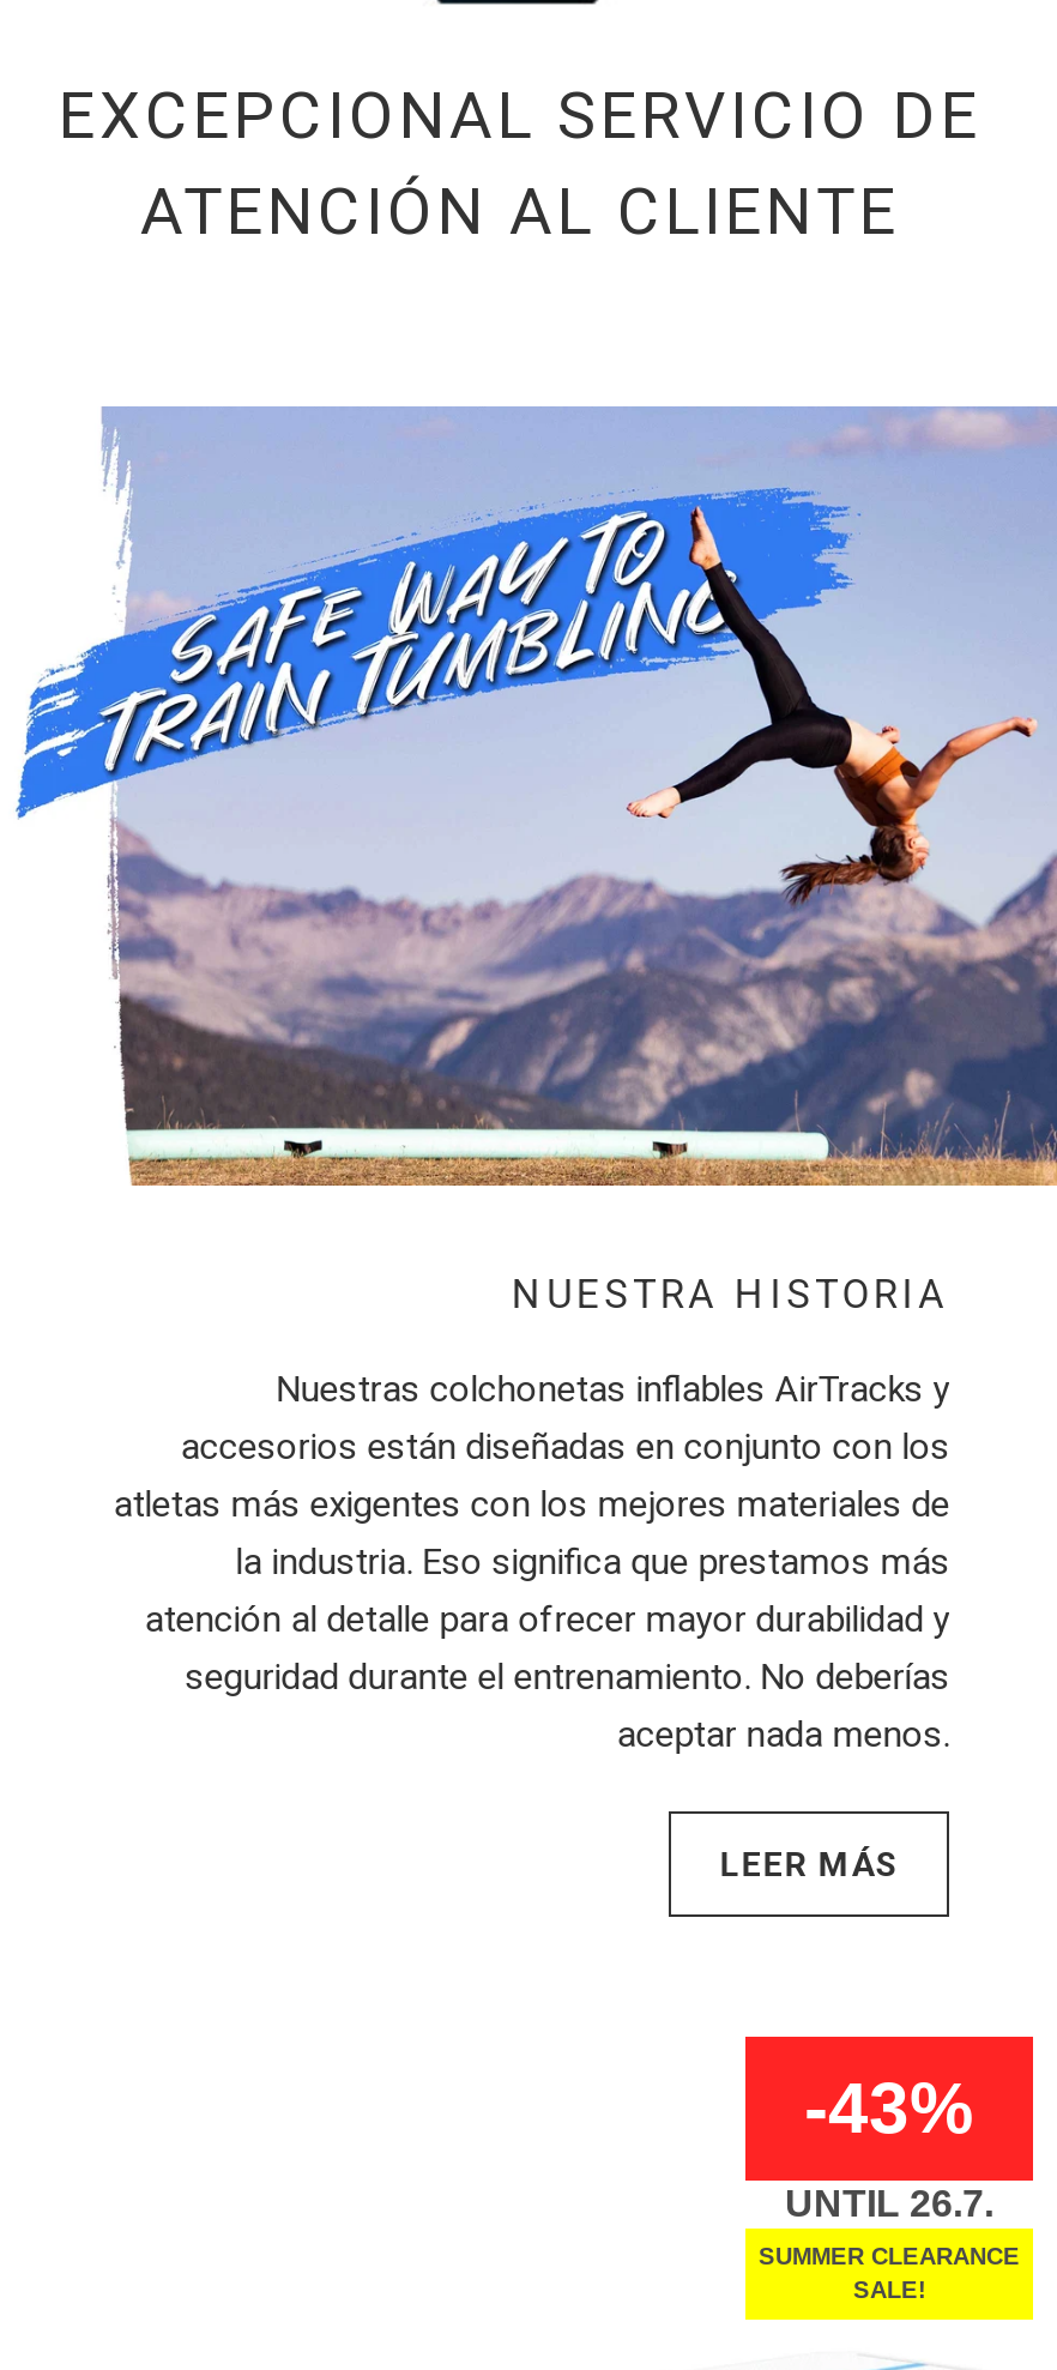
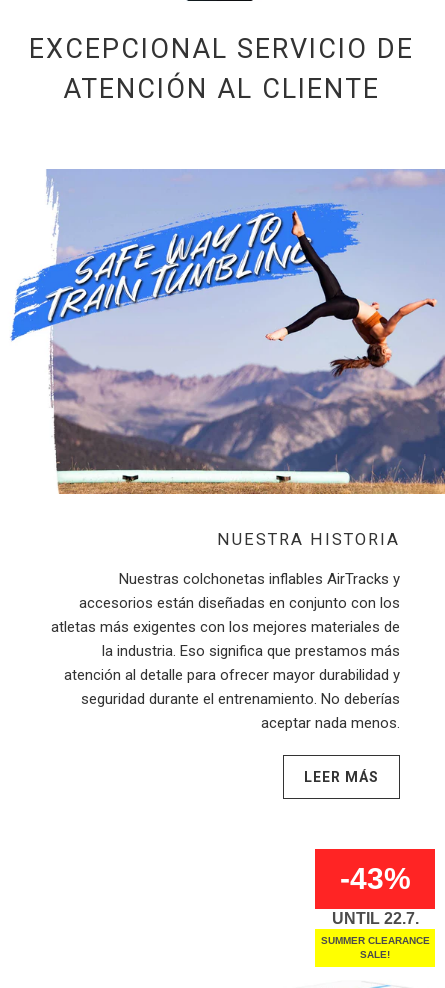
- UNTIL 26.7.
+ UNTIL 22.7.
